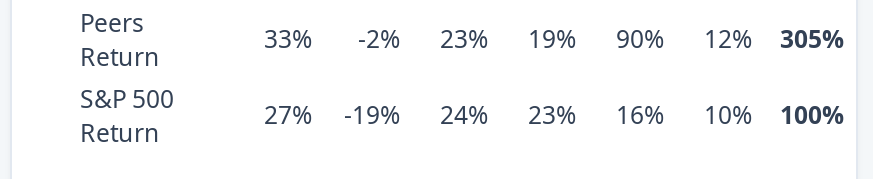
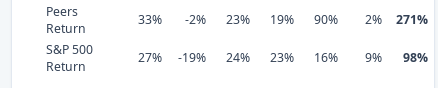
- 12%
+ 2%

- 305%
+ 271%

- 10%
+ 9%

- 100%
+ 98%
